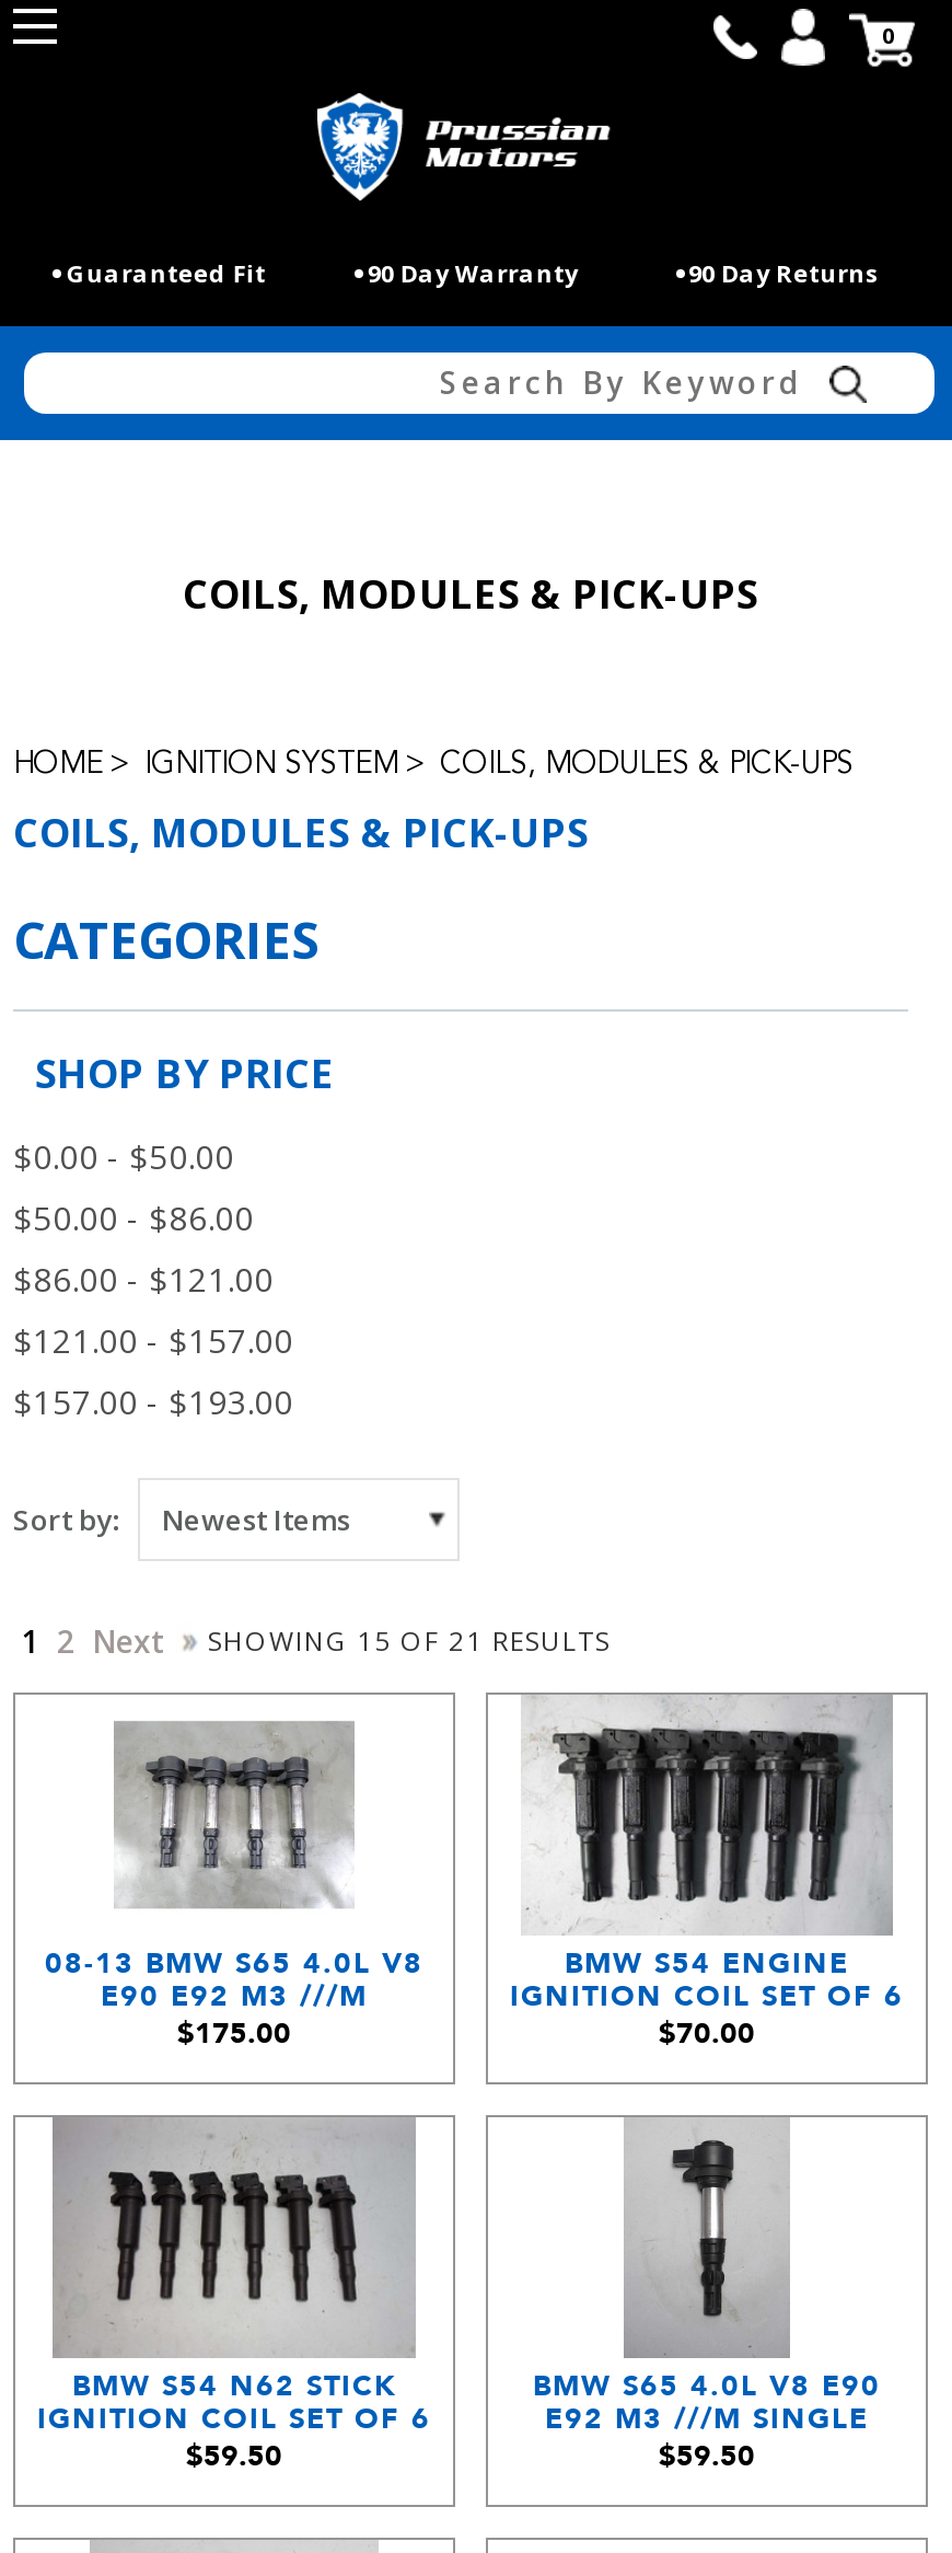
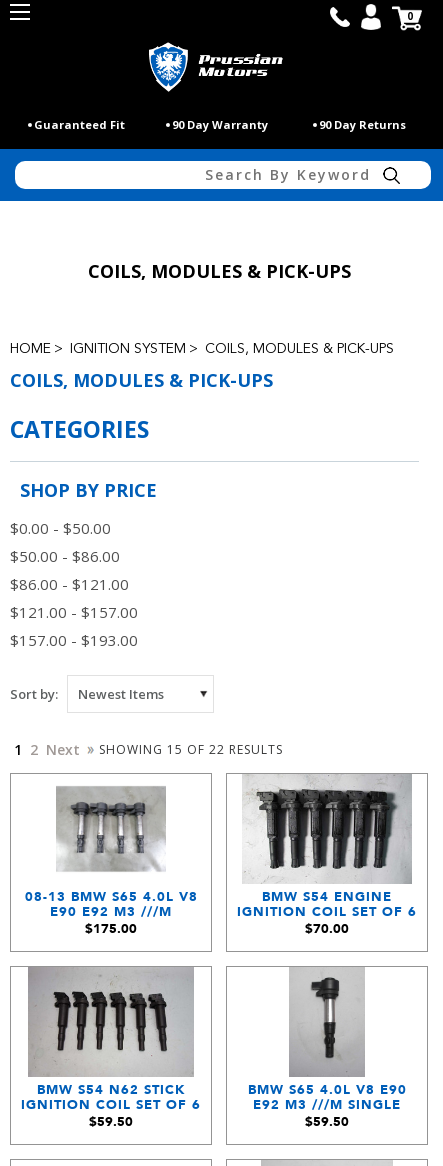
- SHOWING 15 OF 21 RESULTS
+ SHOWING 15 OF 22 RESULTS
